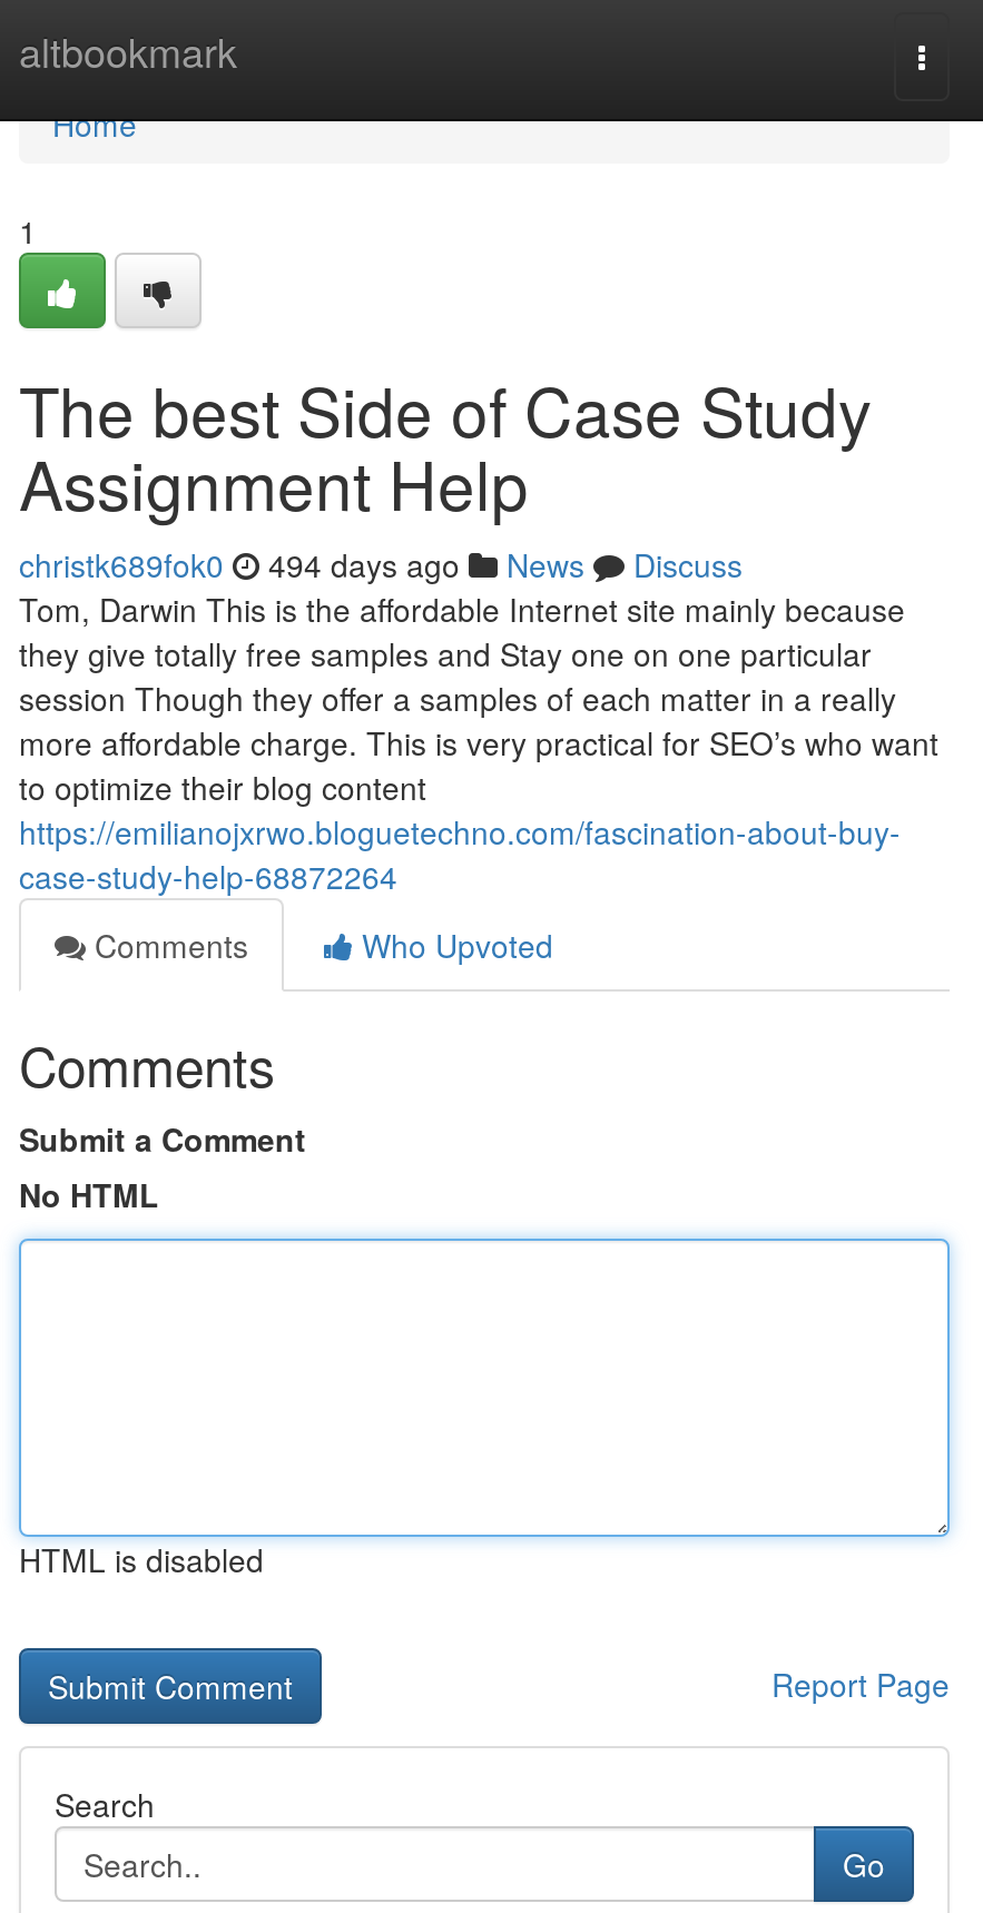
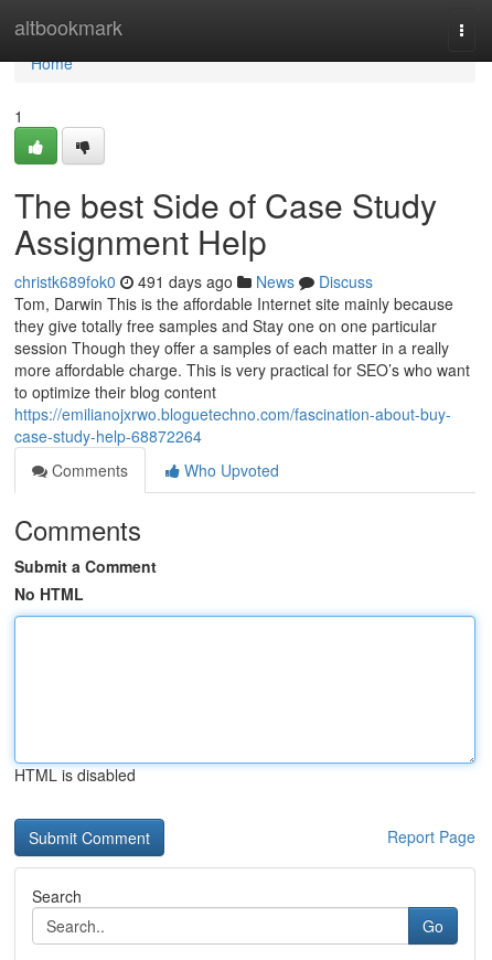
- christk689fok0 494 days ago News Discuss
+ christk689fok0 491 days ago News Discuss
